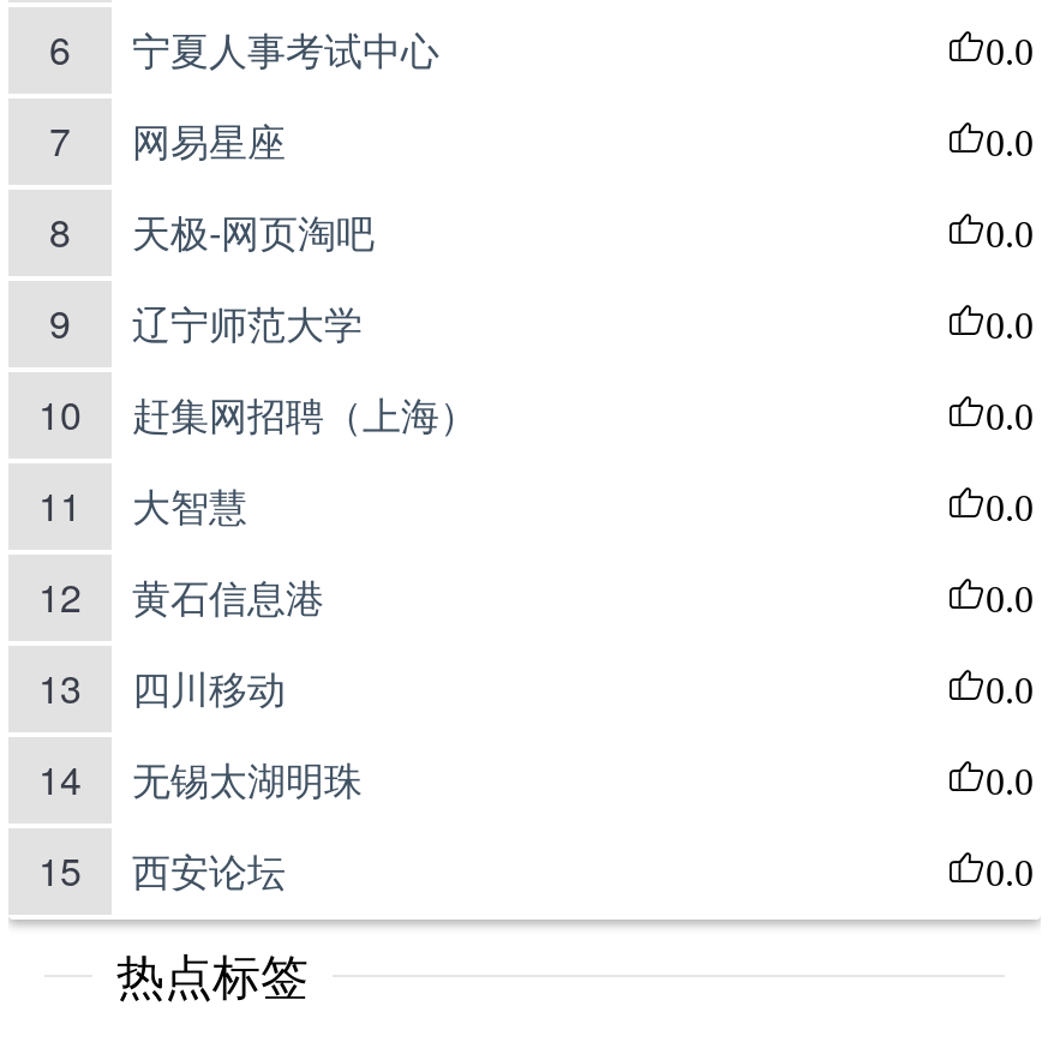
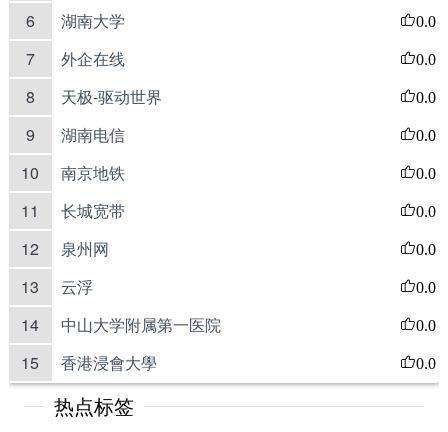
- 宁夏人事考试中心
+ 湖南大学

- 网易星座
+ 外企在线

- 天极-网页淘吧
+ 天极-驱动世界

- 辽宁师范大学
+ 湖南电信

- 赶集网招聘（上海）
+ 南京地铁

- 大智慧
+ 长城宽带

- 黄石信息港
+ 泉州网

- 四川移动
+ 云浮

- 无锡太湖明珠
+ 中山大学附属第一医院

- 西安论坛
+ 香港浸會大學
